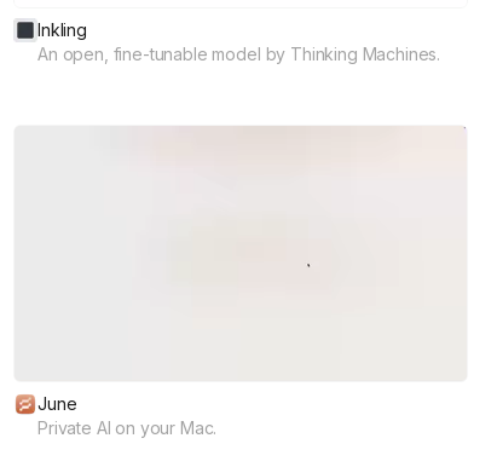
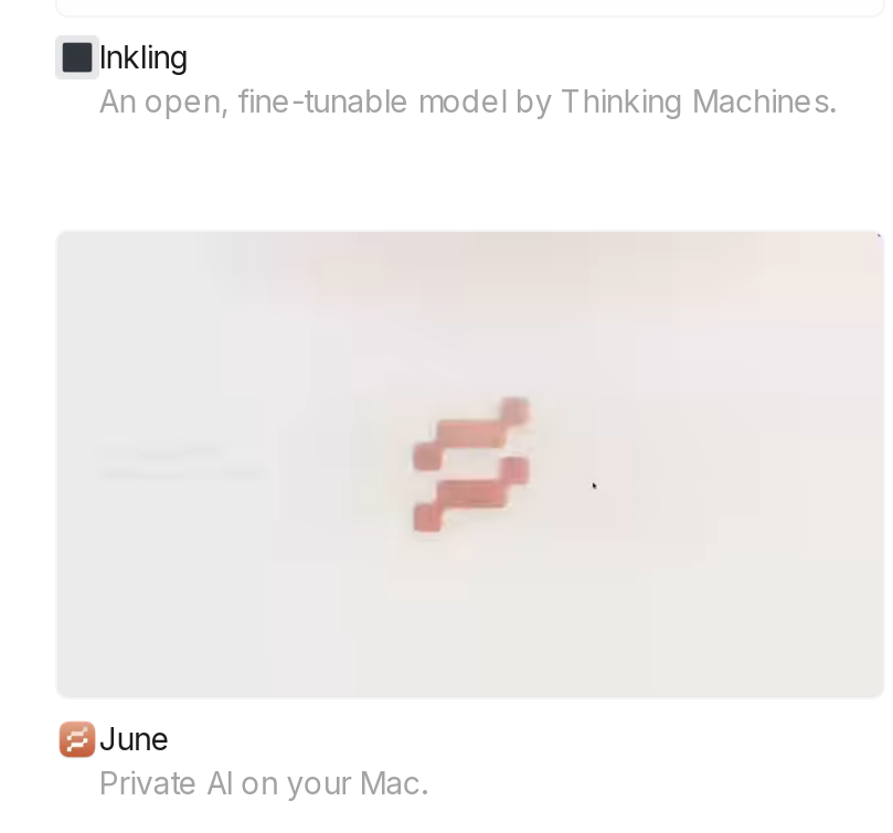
+ [image]
